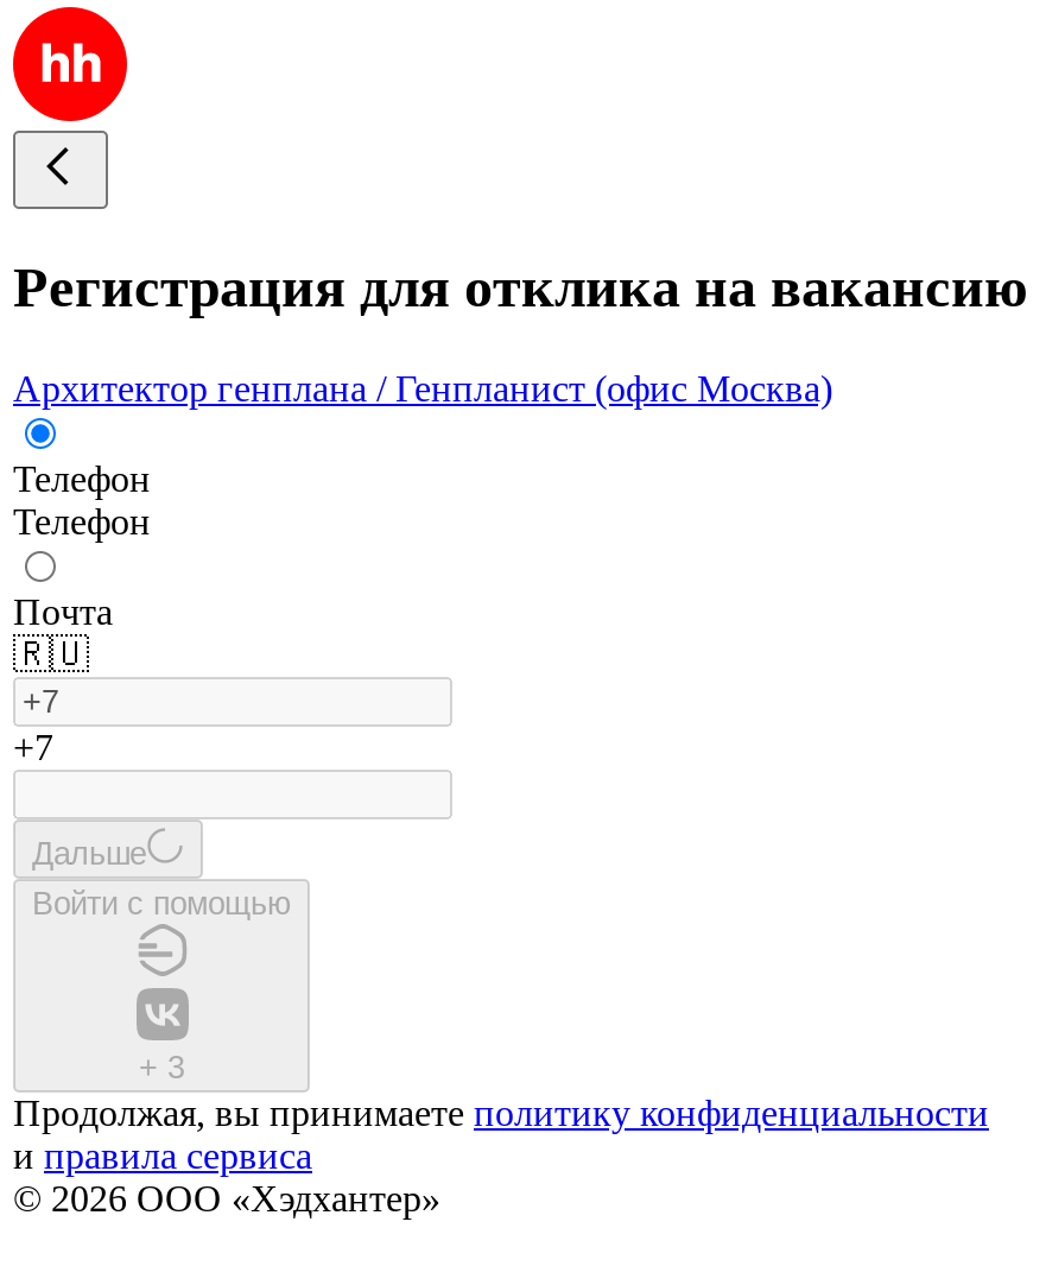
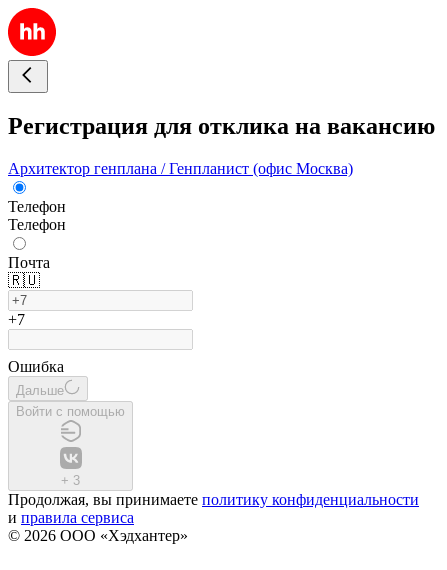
+ Ошибка
